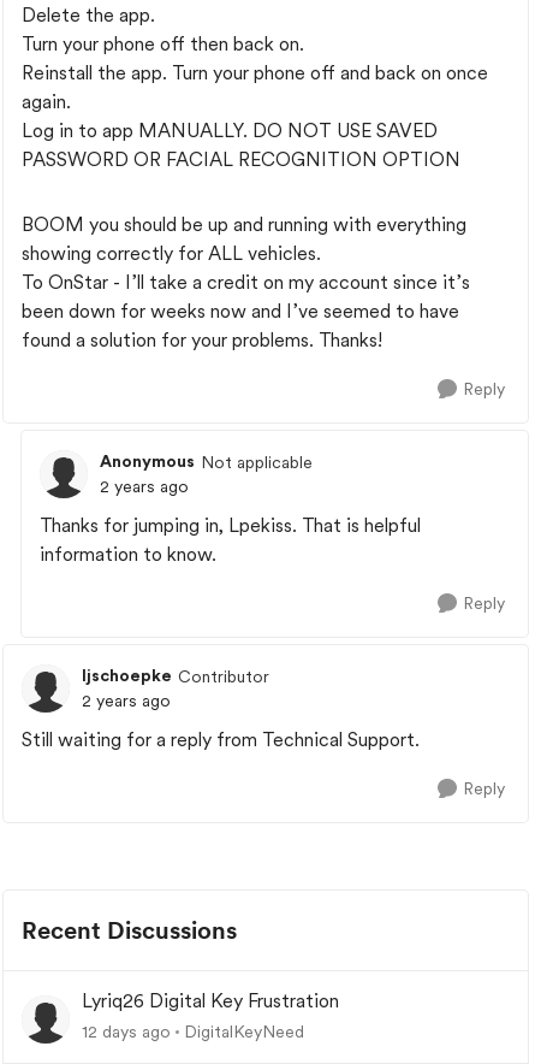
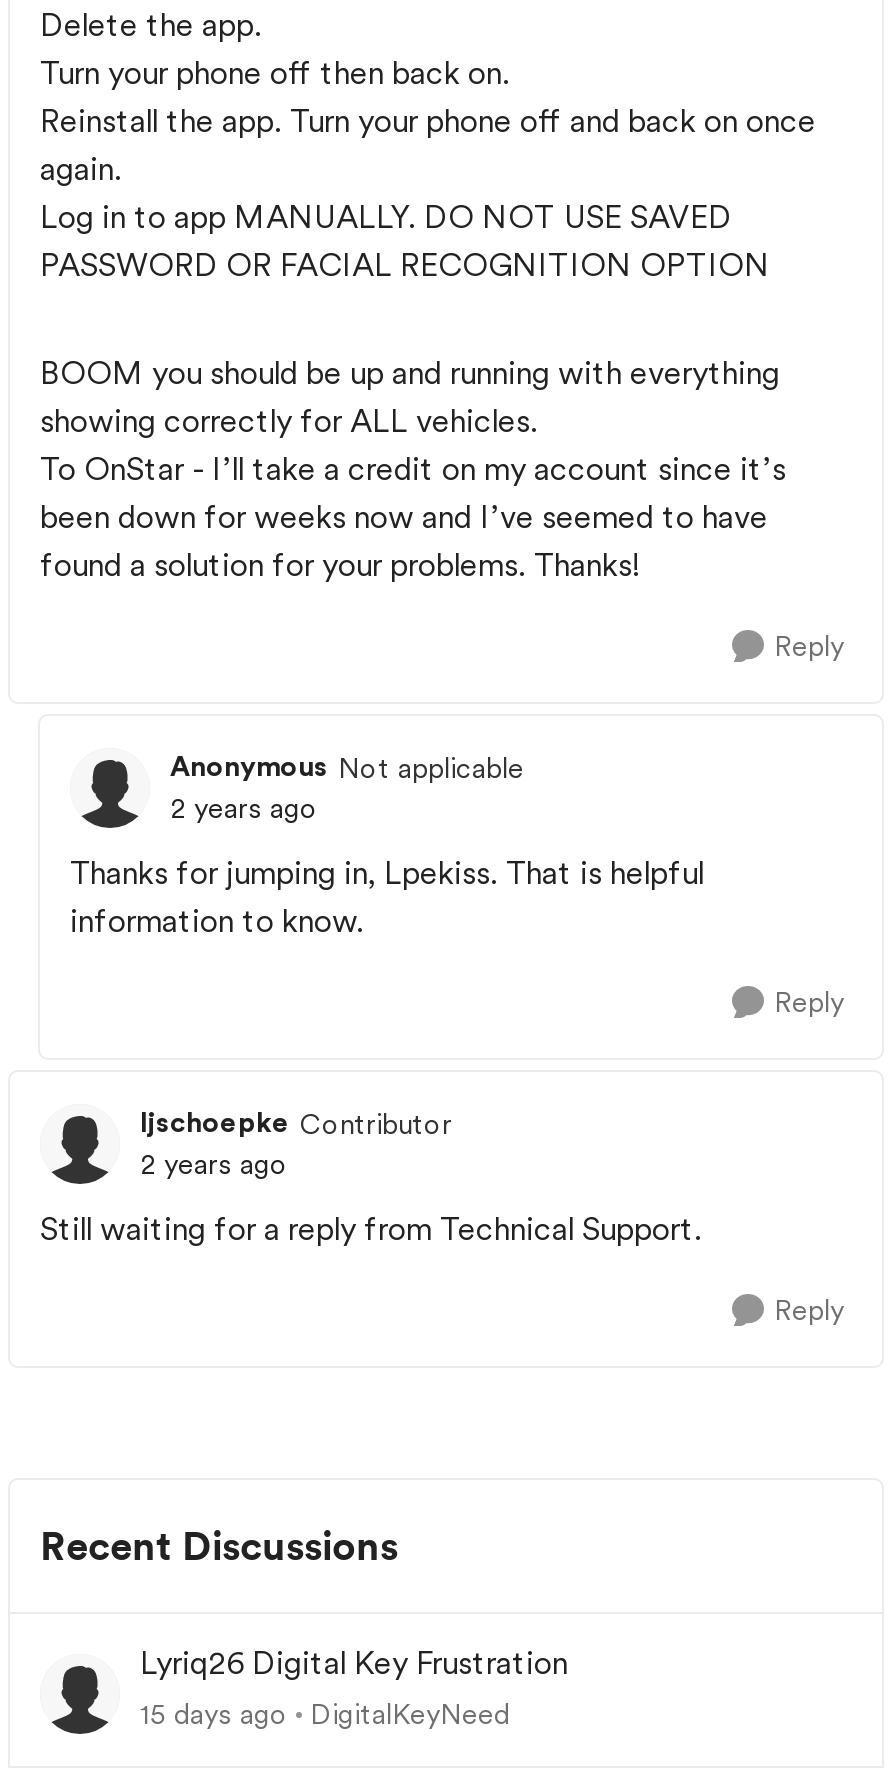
- 12 days ago DigitalKeyNeed
+ 15 days ago DigitalKeyNeed
